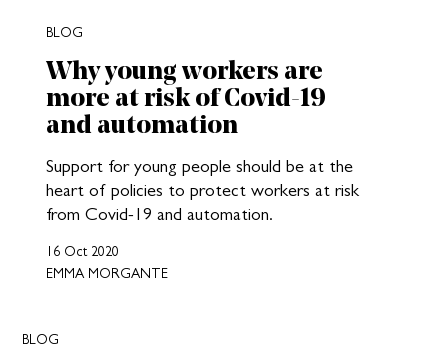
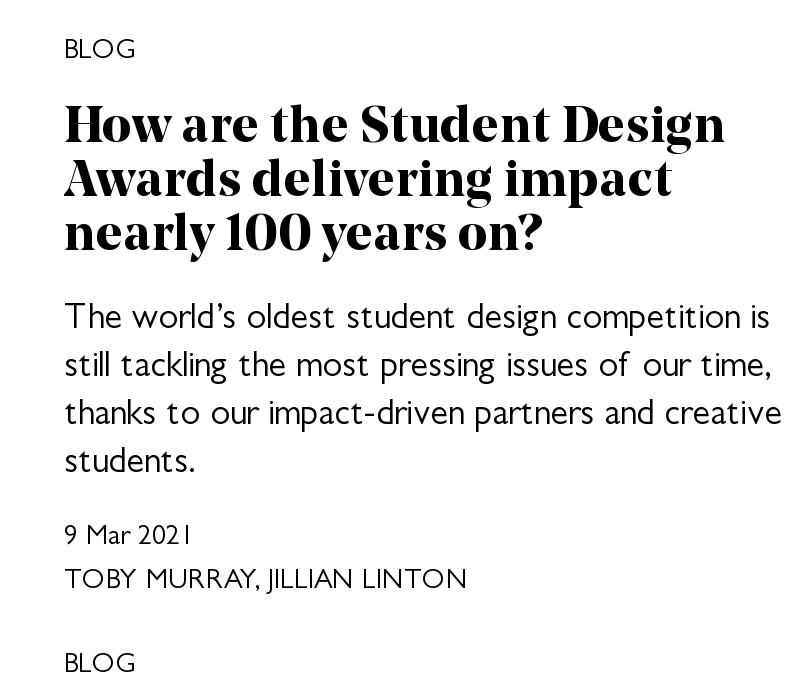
- Why young workers are
- more at risk of Covid-19
- and automation
+ How are the Student Design
+ Awards delivering impact
+ nearly 100 years on?

- Support for young people should be at the
- heart of policies to protect workers at risk
- from Covid-19 and automation.
+ The world’s oldest student design competition is
+ still tackling the most pressing issues of our time,
+ thanks to our impact-driven partners and creative
+ students.

- 16 Oct 2020
- EMMA MORGANTE
+ 9 Mar 2021
+ TOBY MURRAY, JILLIAN LINTON
